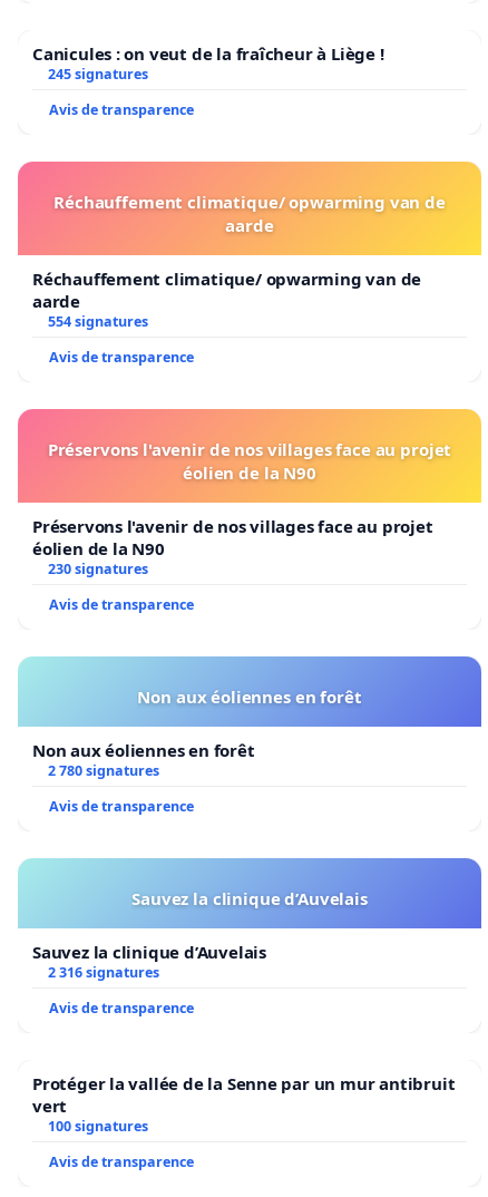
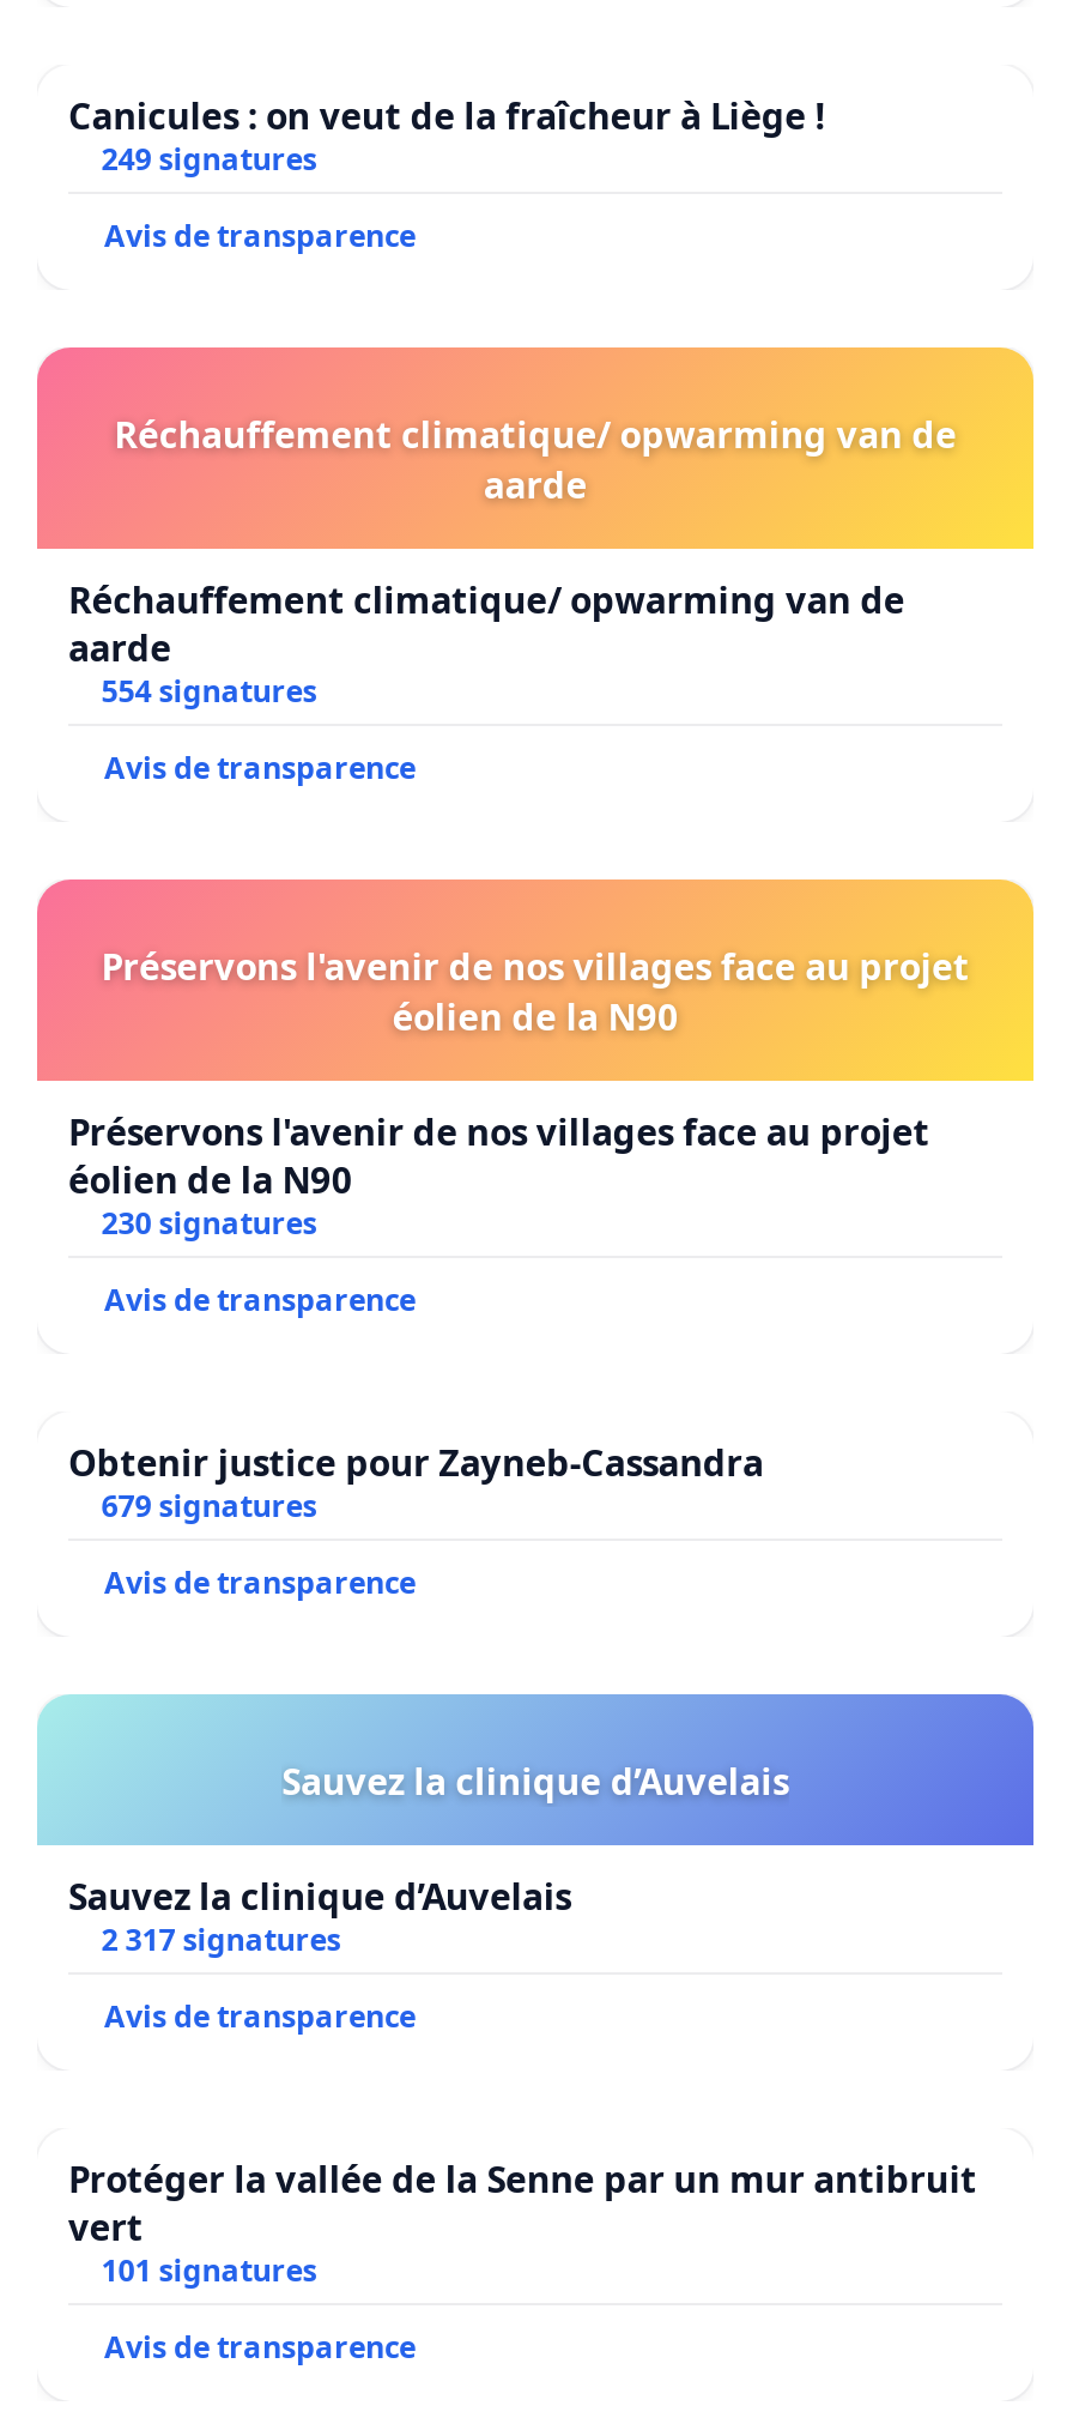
- 245 signatures
+ 249 signatures

- Non aux éoliennes en forêt
- Non aux éoliennes en forêt
- 2 780 signatures
+ Obtenir justice pour Zayneb-Cassandra
+ 679 signatures

- 2 316 signatures
+ 2 317 signatures

- 100 signatures
+ 101 signatures
